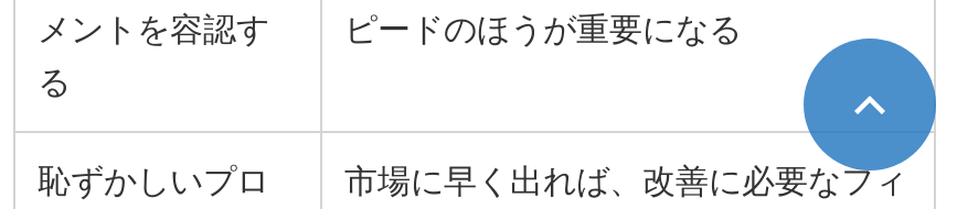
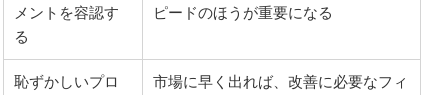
- [image]
